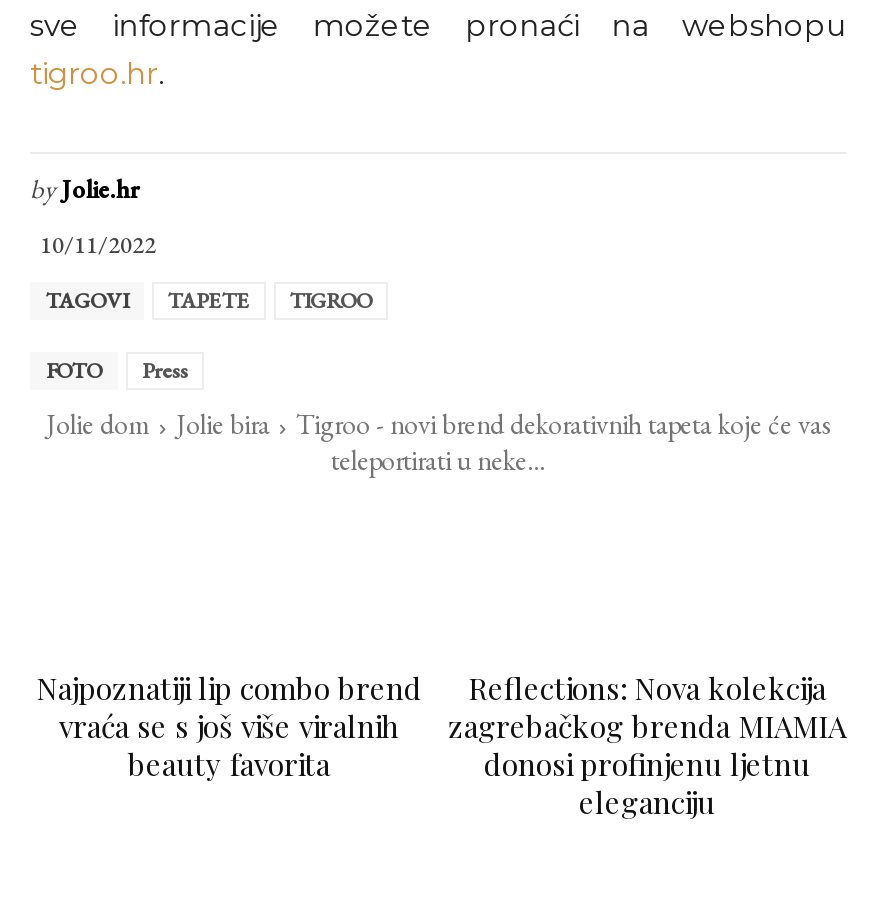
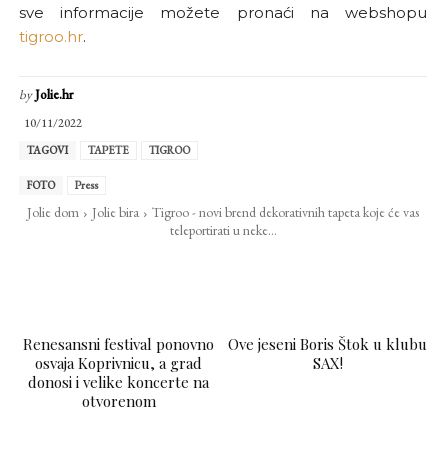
- Najpoznatiji lip combo brend
- vraća se s još više viralnih
- beauty favorita
+ Renesansni festival ponovno
+ osvaja Koprivnicu, a grad
+ donosi i velike koncerte na
+ otvorenom

- Reflections: Nova kolekcija
- zagrebačkog brenda MIAMIA
- donosi profinjenu ljetnu
- eleganciju
+ Ove jeseni Boris Štok u klubu
+ SAX!
